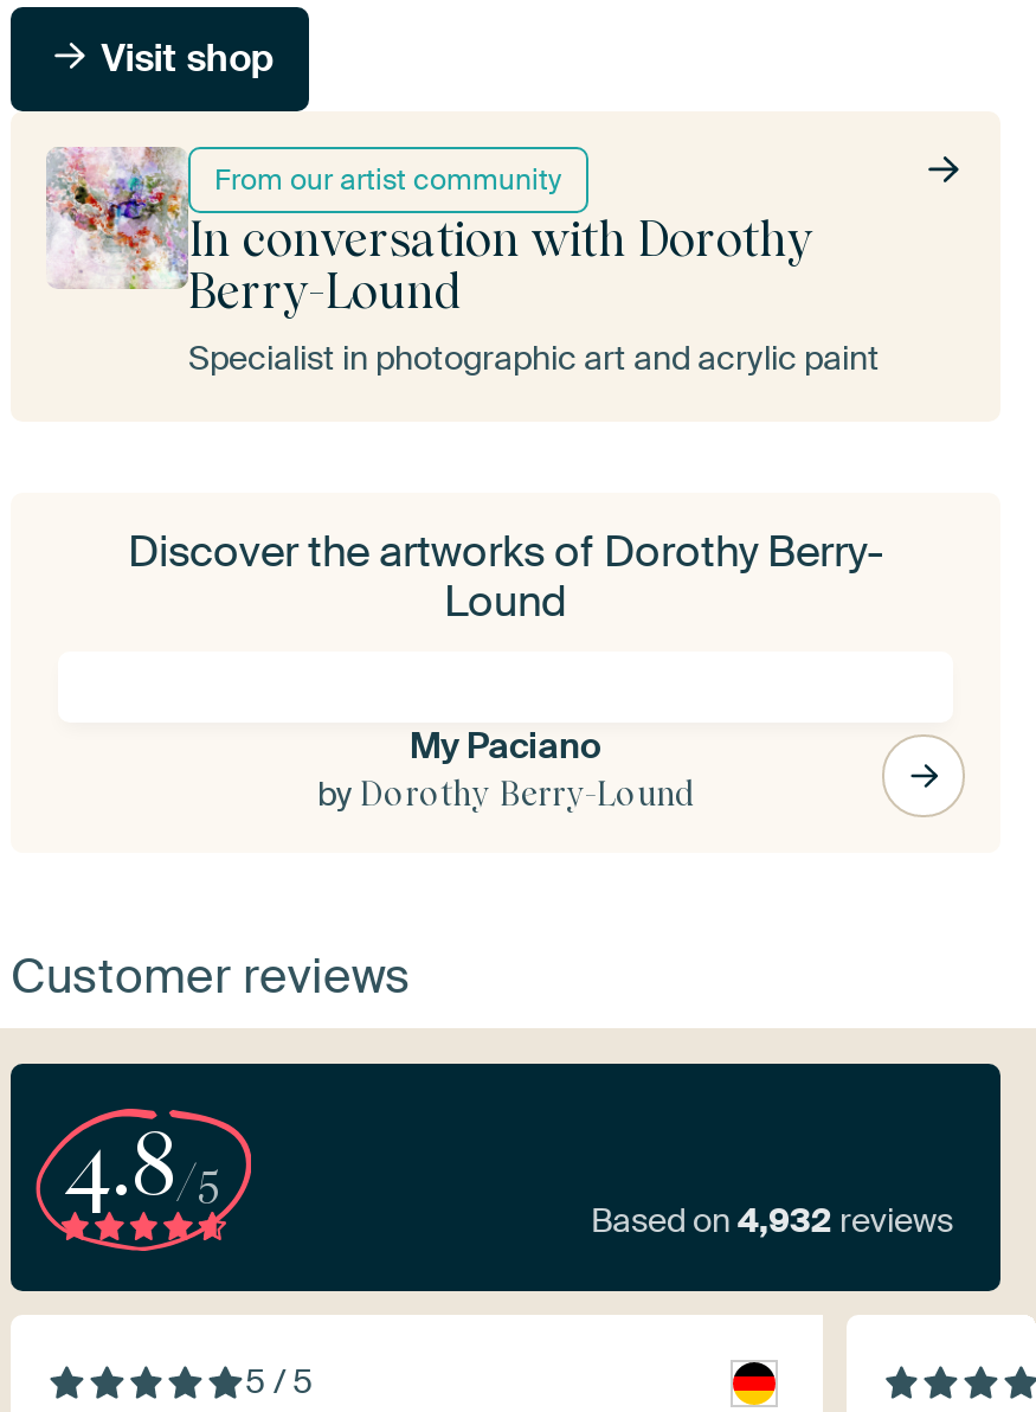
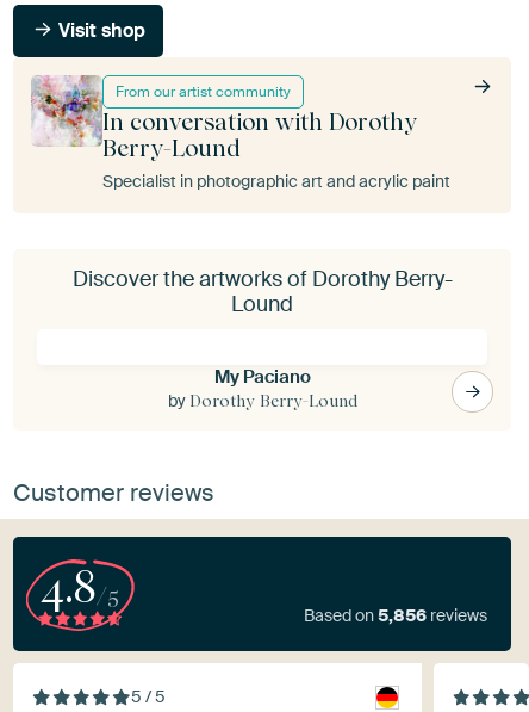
- Based on 4,932 reviews
+ Based on 5,856 reviews
